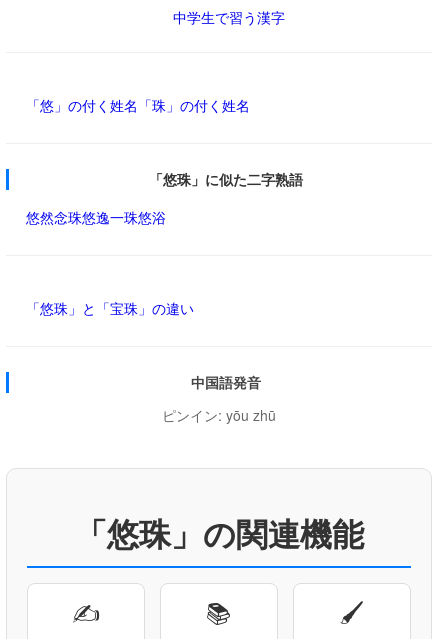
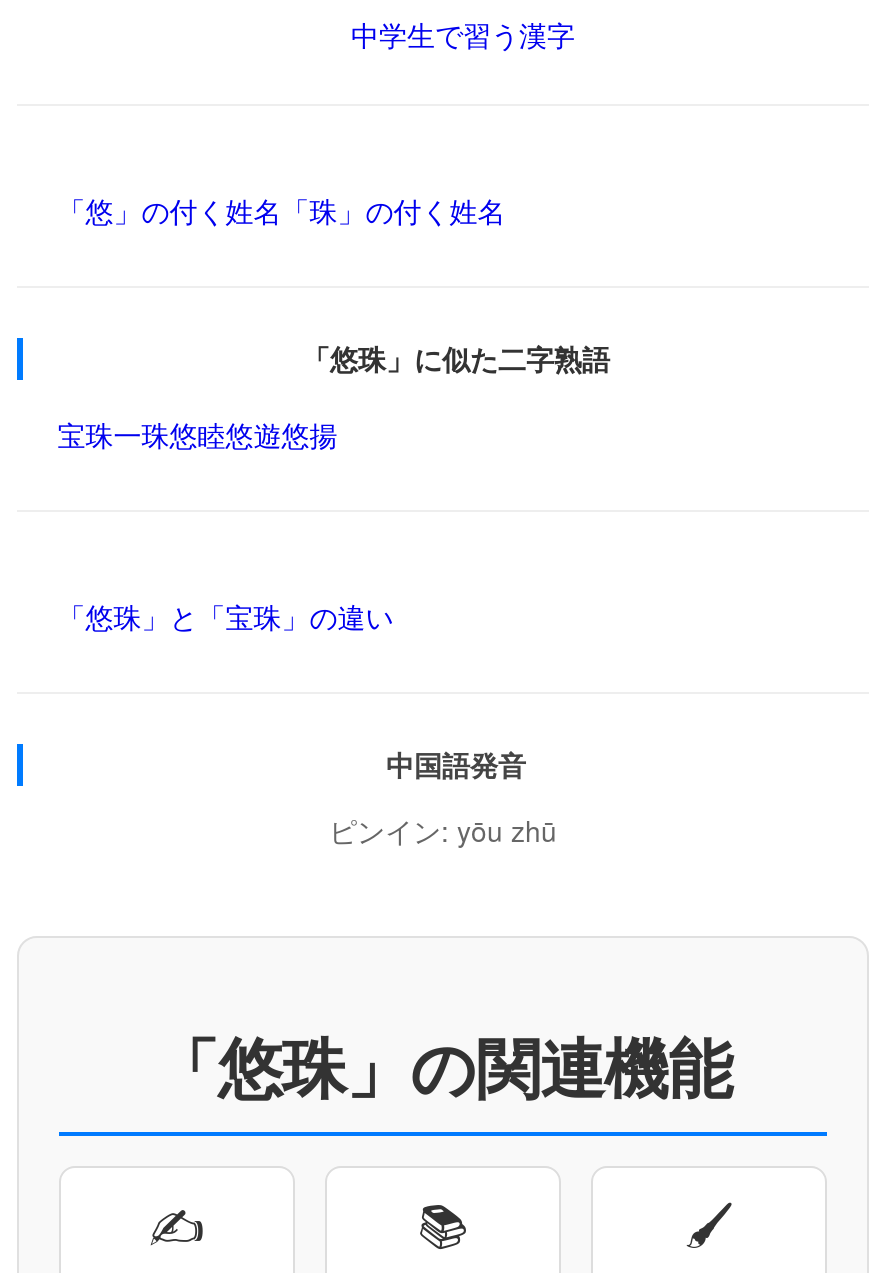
- 悠然念珠悠逸一珠悠浴
+ 宝珠一珠悠睦悠遊悠揚
